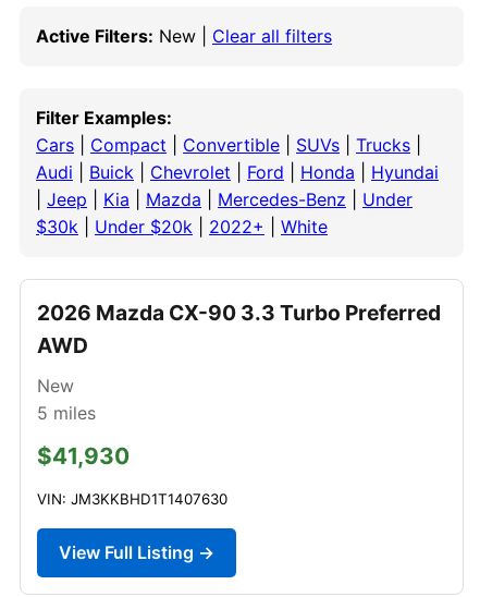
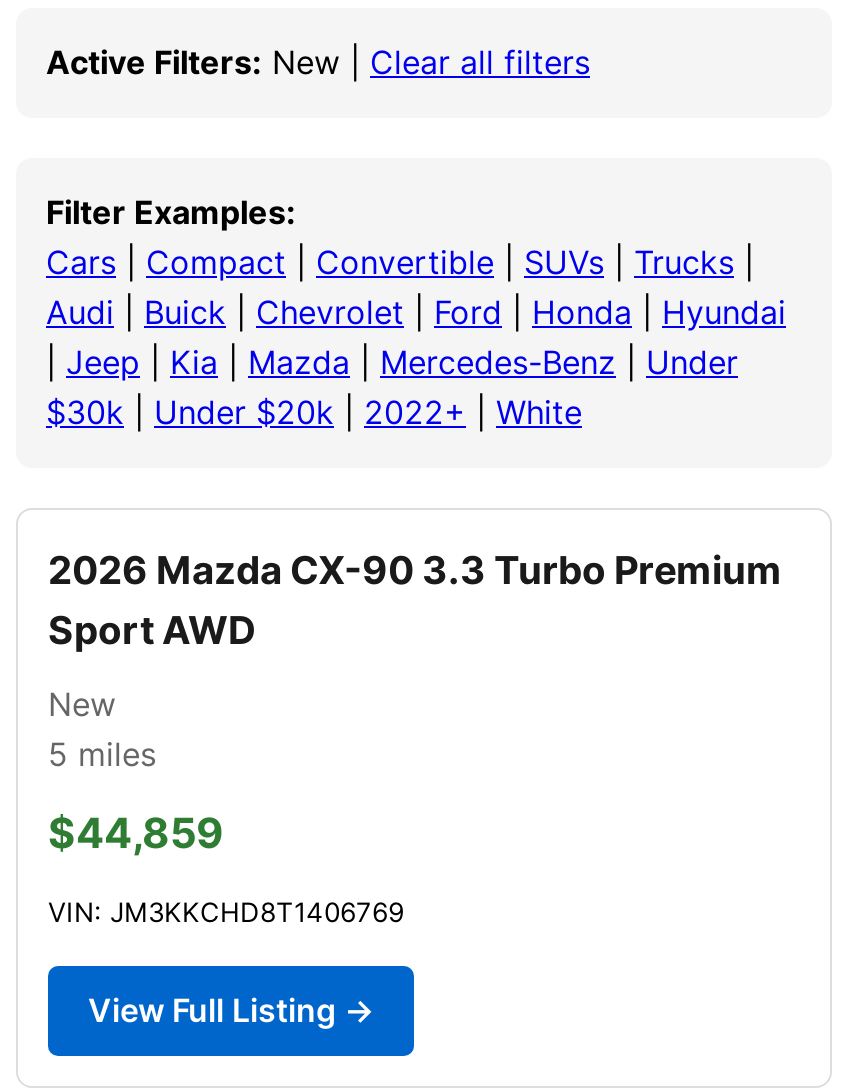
- 2026 Mazda CX-90 3.3 Turbo Preferred
- AWD
+ 2026 Mazda CX-90 3.3 Turbo Premium
+ Sport AWD

- $41,930
+ $44,859

- VIN: JM3KKBHD1T1407630
+ VIN: JM3KKCHD8T1406769
